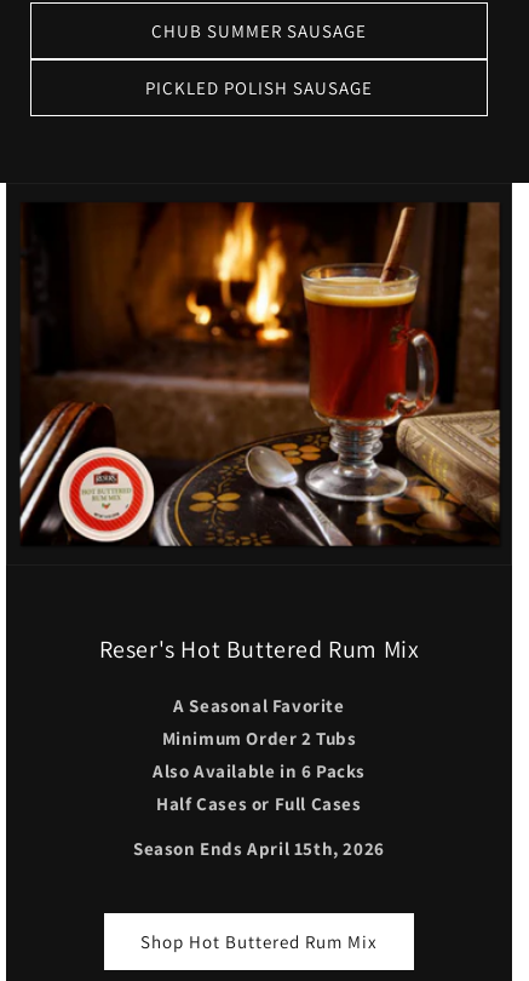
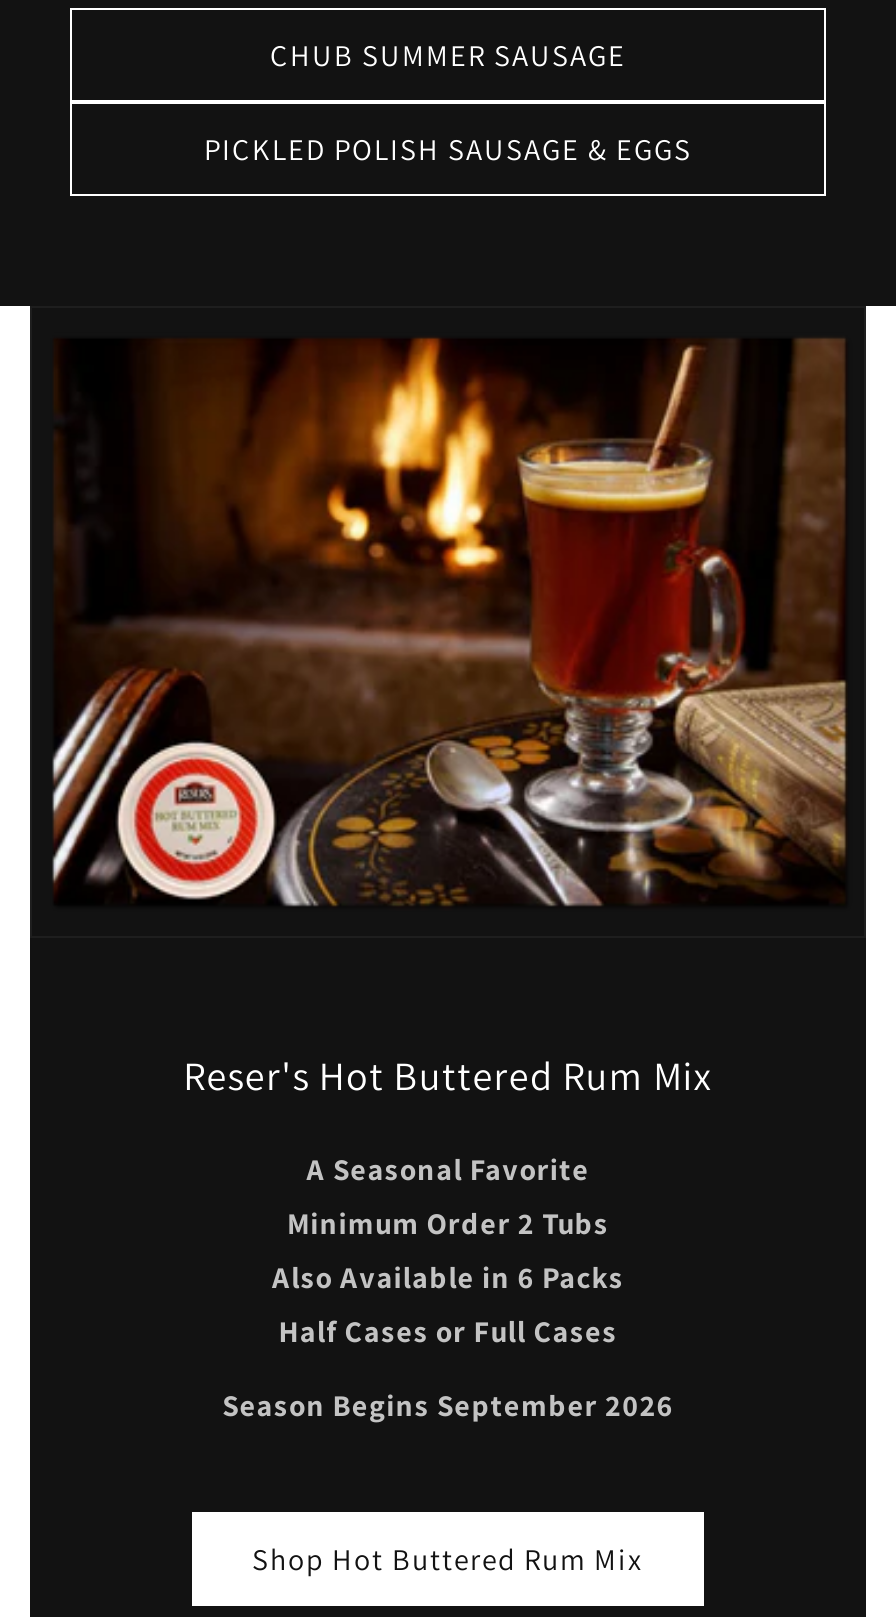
- PICKLED POLISH SAUSAGE
+ PICKLED POLISH SAUSAGE & EGGS

- Season Ends April 15th, 2026
+ Season Begins September 2026
